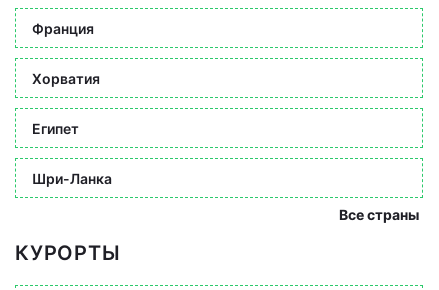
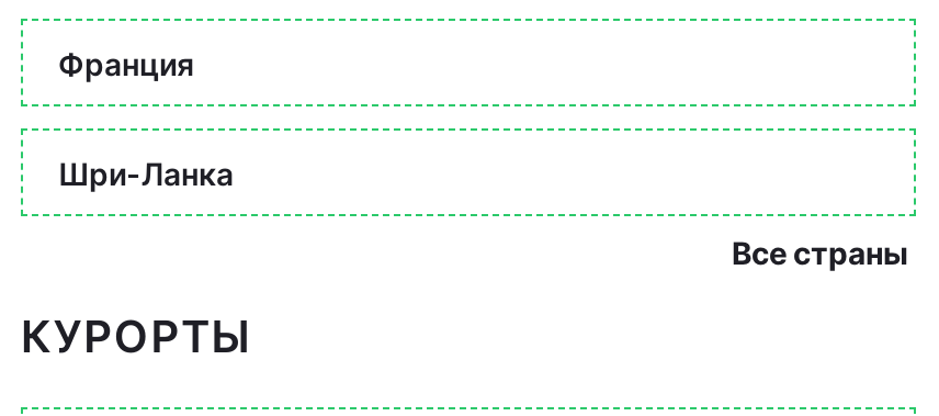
- Хорватия
- Египет
